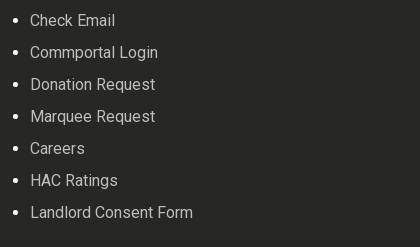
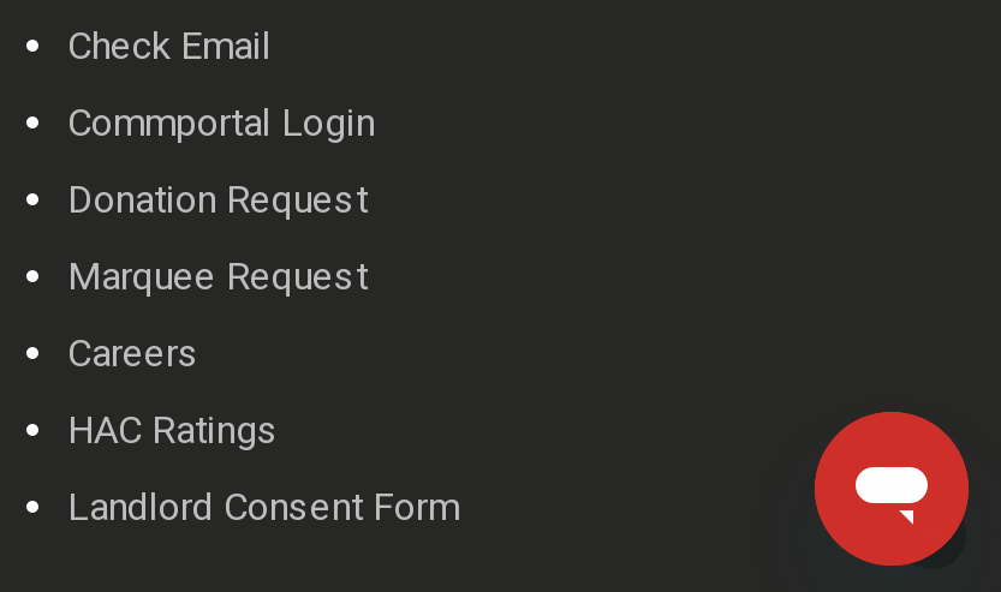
+ [image]
